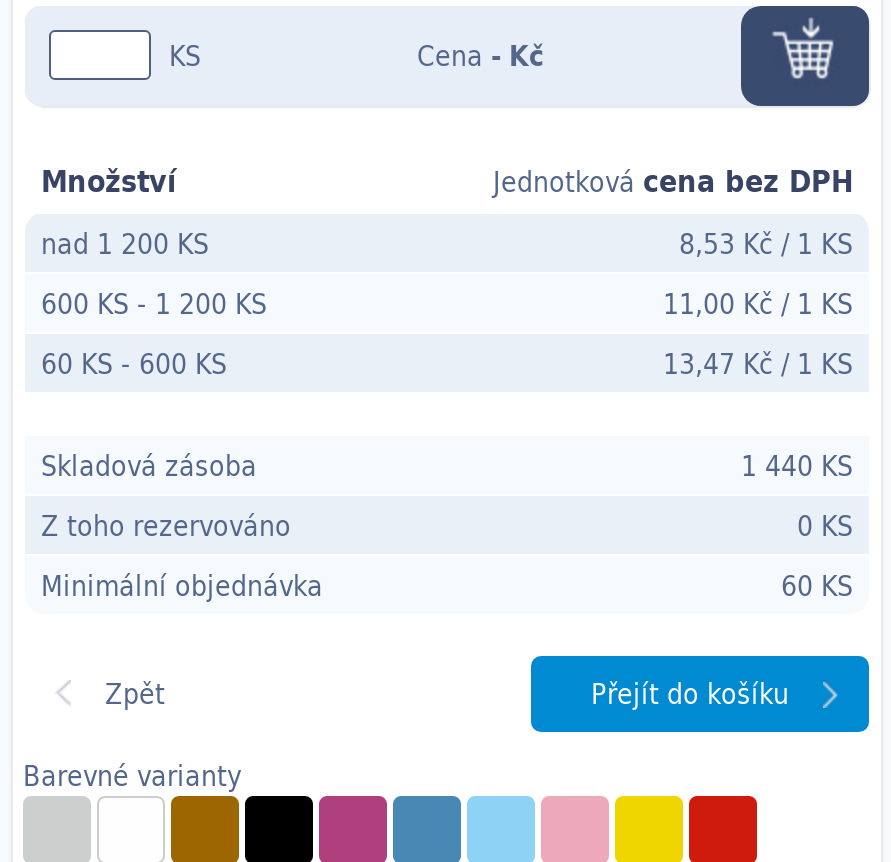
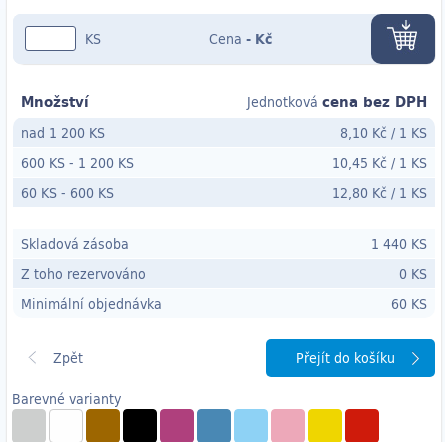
- 8,53 Kč / 1 KS
+ 8,10 Kč / 1 KS

- 11,00 Kč / 1 KS
+ 10,45 Kč / 1 KS

- 13,47 Kč / 1 KS
+ 12,80 Kč / 1 KS
